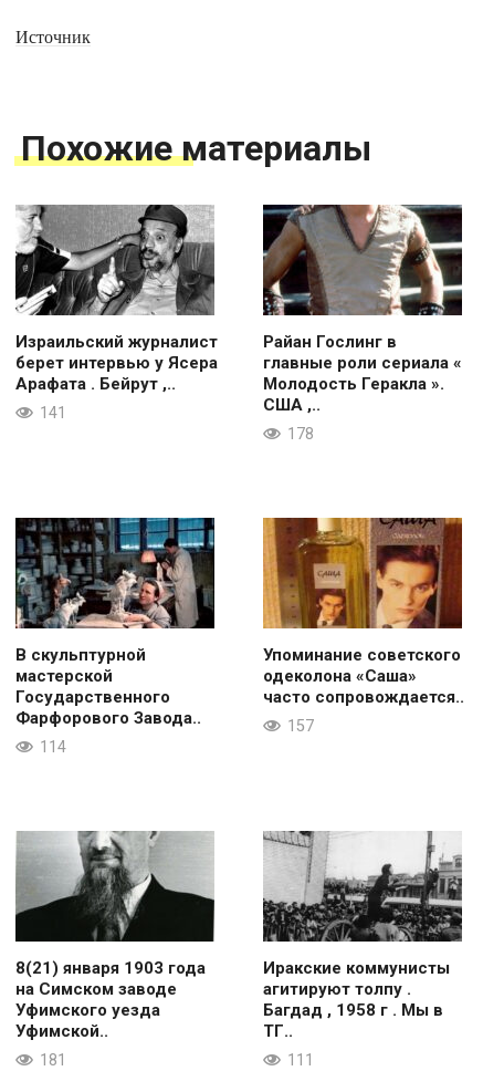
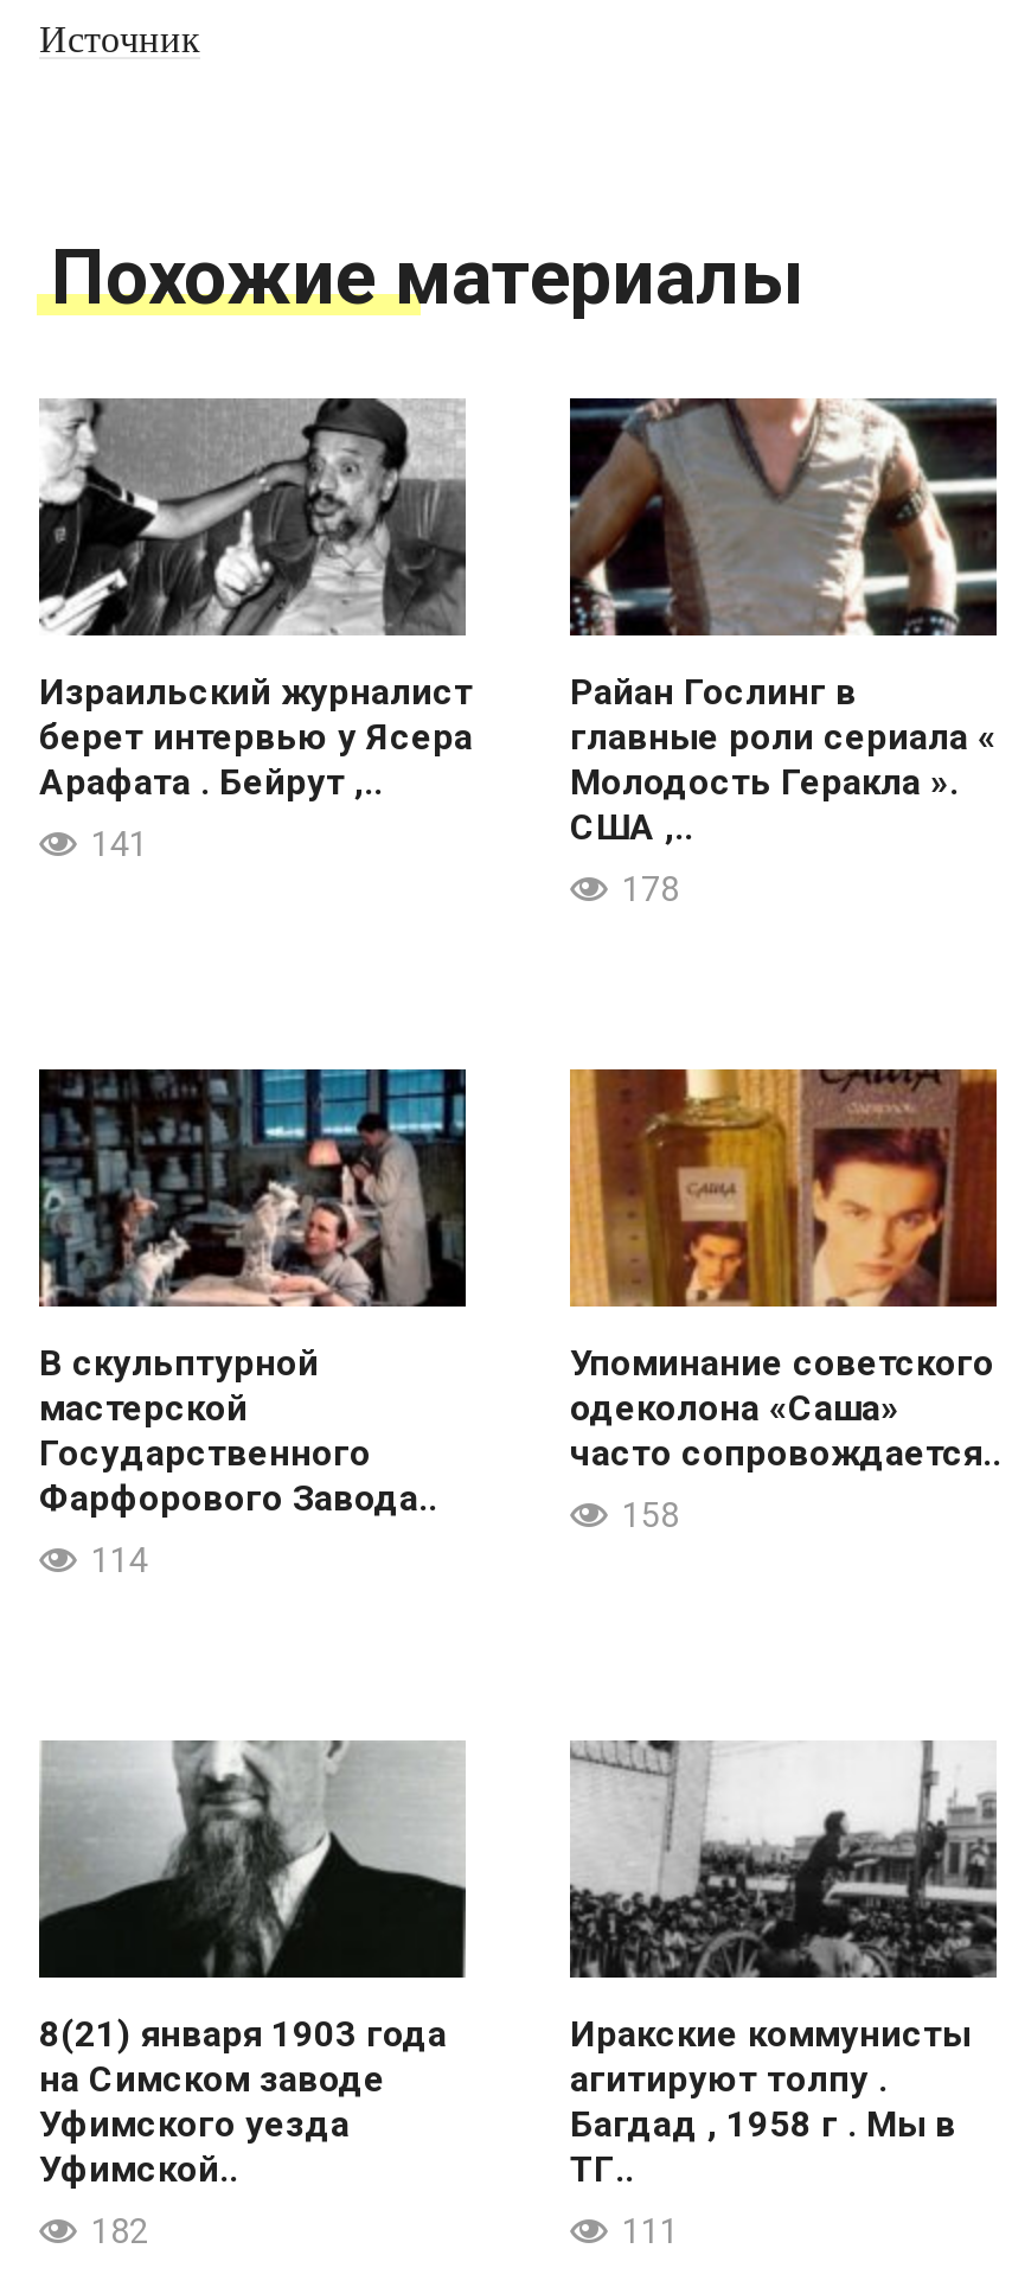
- 157
+ 158

- 181
+ 182
